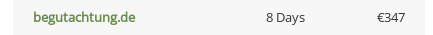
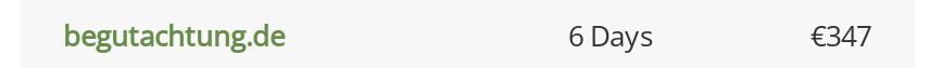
- 8 Days
+ 6 Days
